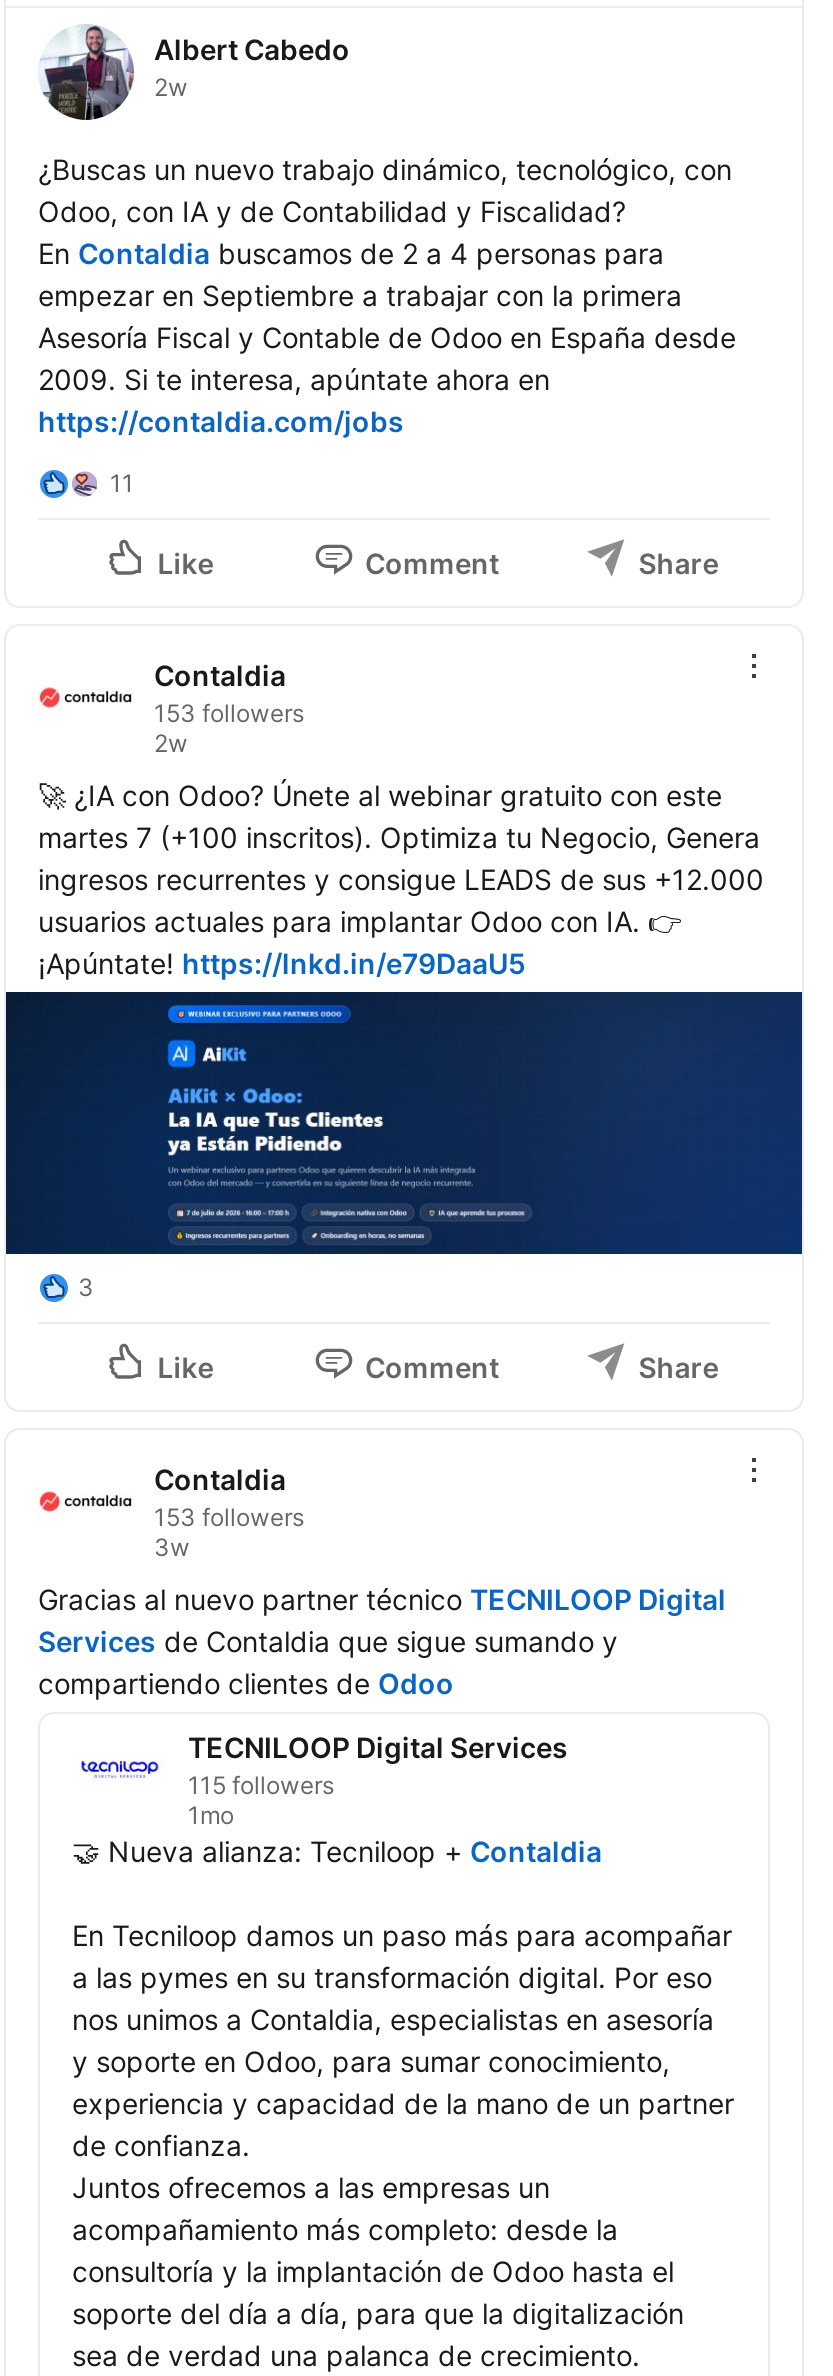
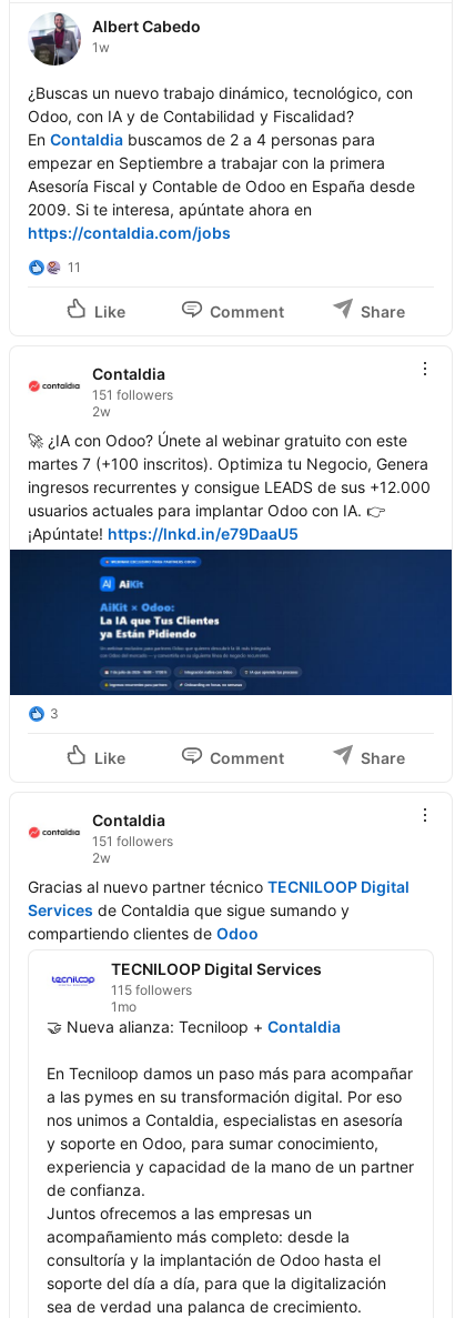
- 2w
+ 1w

- 153 followers
+ 151 followers

- 153 followers
- 3w
+ 151 followers
+ 2w
